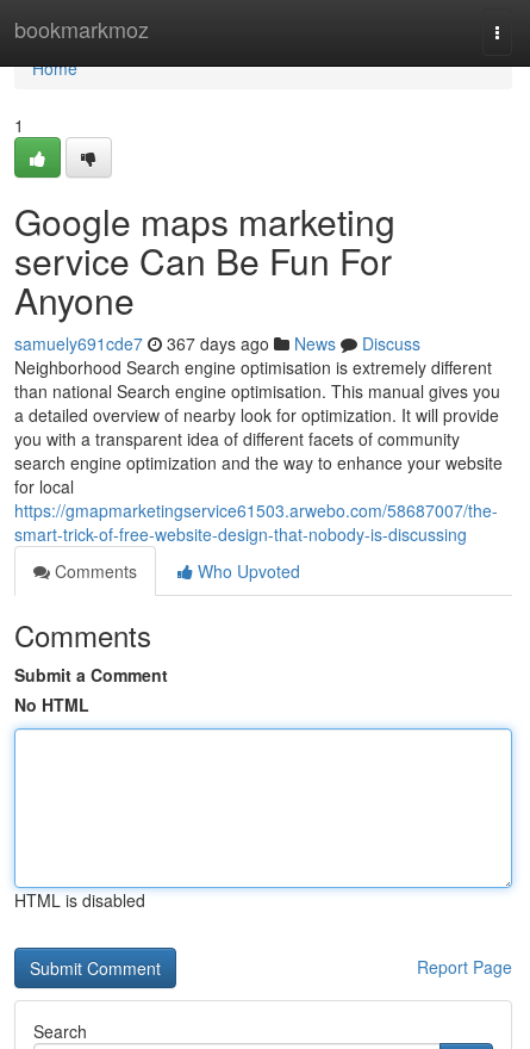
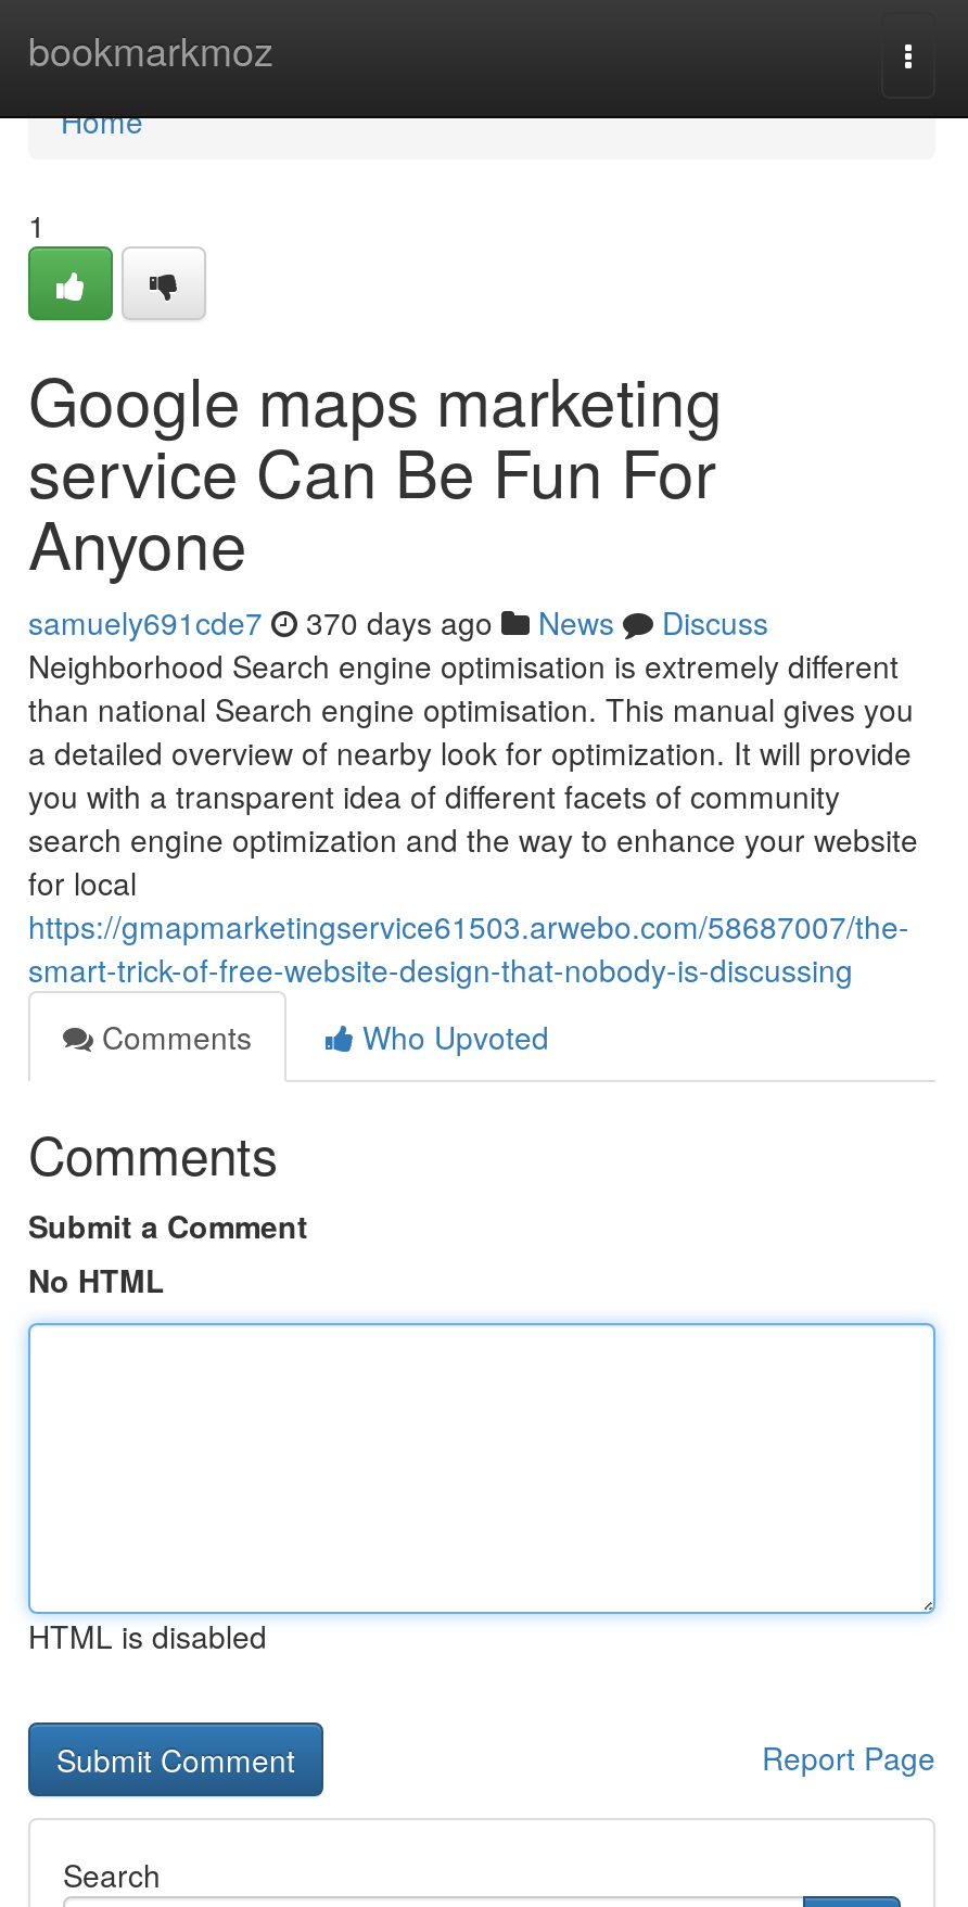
- samuely691cde7 367 days ago News Discuss
+ samuely691cde7 370 days ago News Discuss
